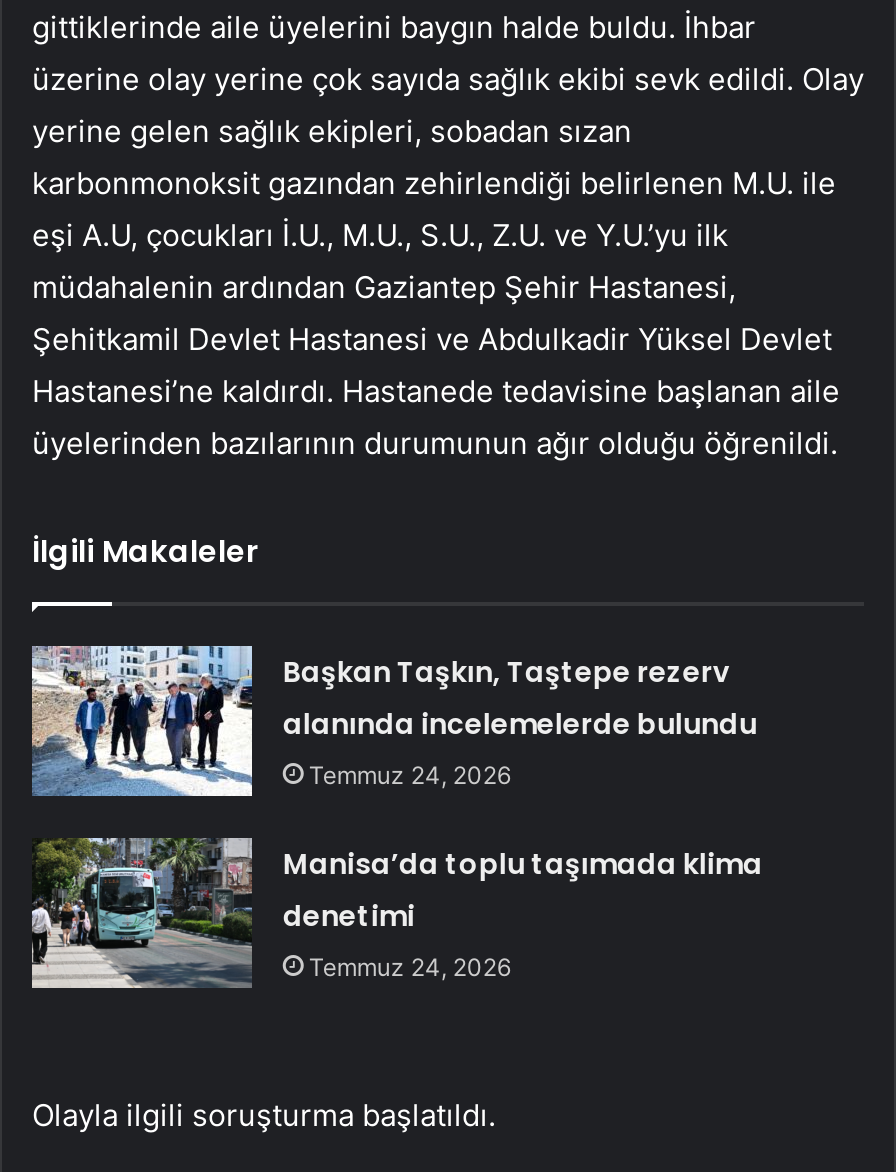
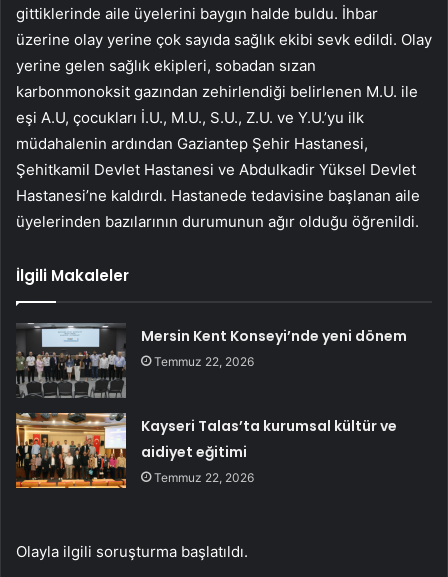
- [image]
- Başkan Taşkın, Taştepe rezerv
- alanında incelemelerde bulundu
- Temmuz 24, 2026
+ [image]
+ Mersin Kent Konseyi’nde yeni dönem
+ Temmuz 22, 2026

- [image]
- Manisa’da toplu taşımada klima
- denetimi
- Temmuz 24, 2026
+ [image]
+ Kayseri Talas’ta kurumsal kültür ve
+ aidiyet eğitimi
+ Temmuz 22, 2026
